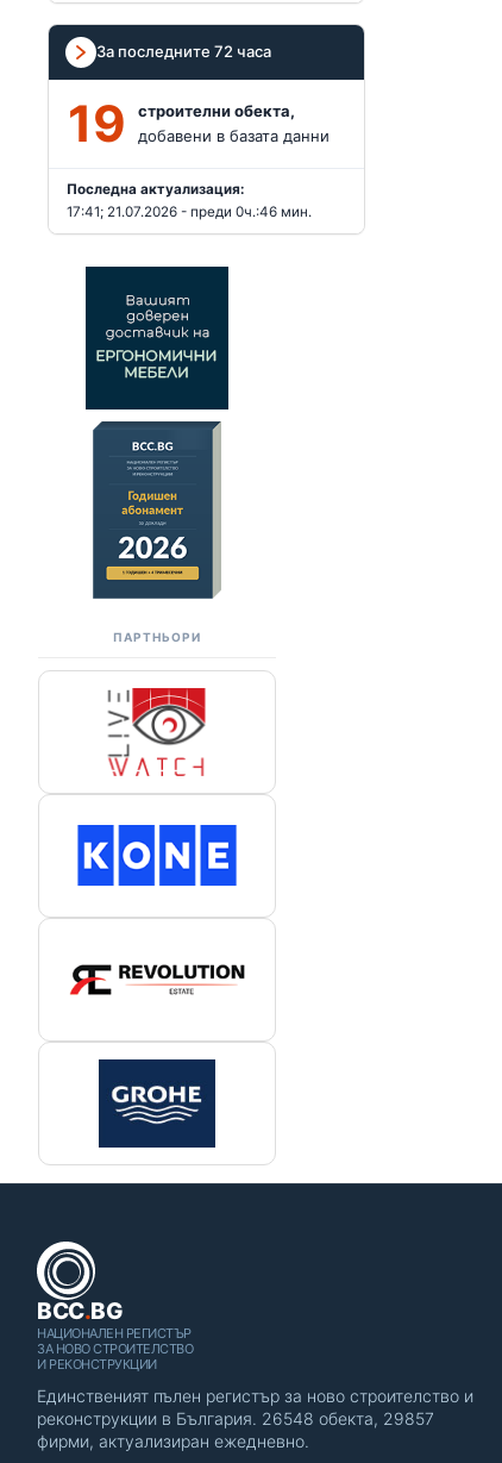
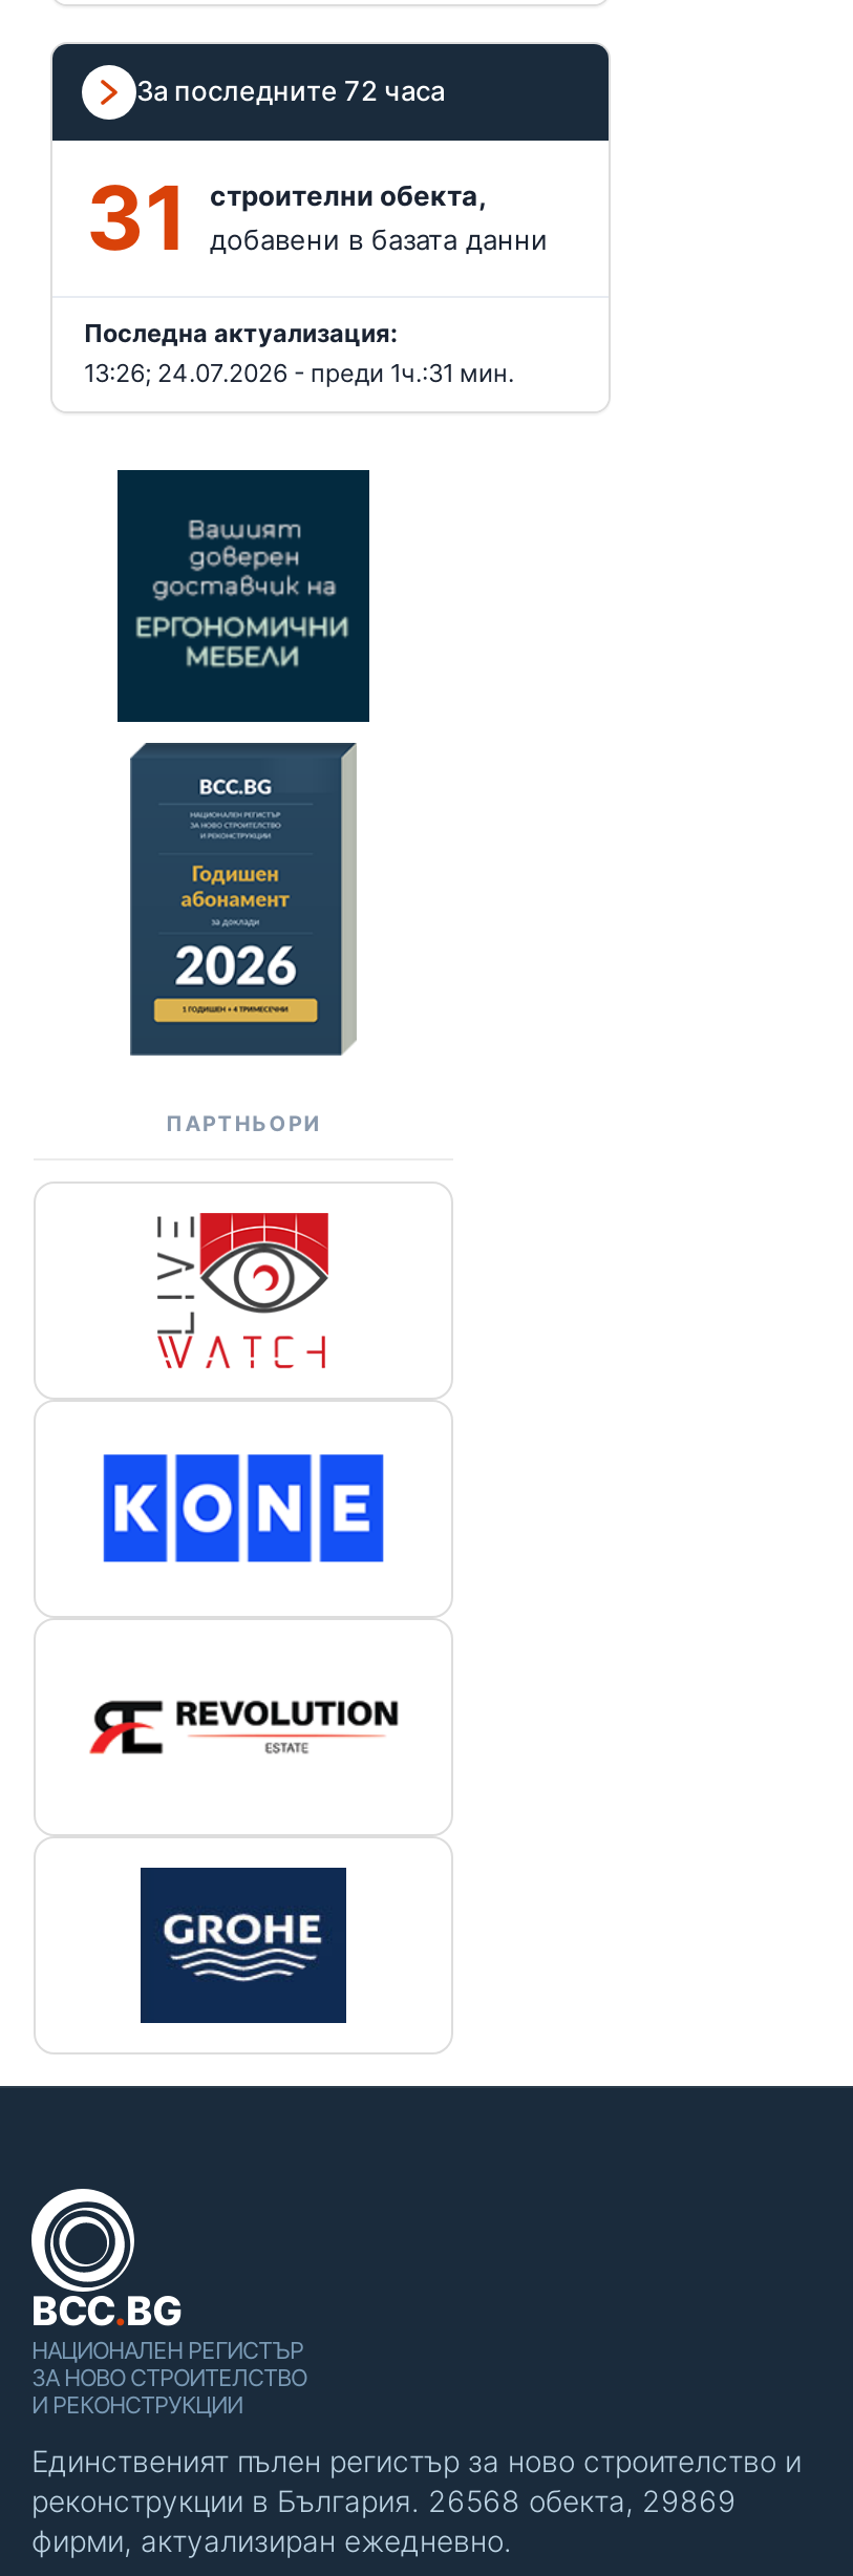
- 19 строителни обекта, добавени в базата данни
+ 31 строителни обекта, добавени в базата данни

- 17:41; 21.07.2026 - преди 0ч.:46 мин.
+ 13:26; 24.07.2026 - преди 1ч.:31 мин.

- реконструкции в България. 26548 обекта, 29857
+ реконструкции в България. 26568 обекта, 29869
